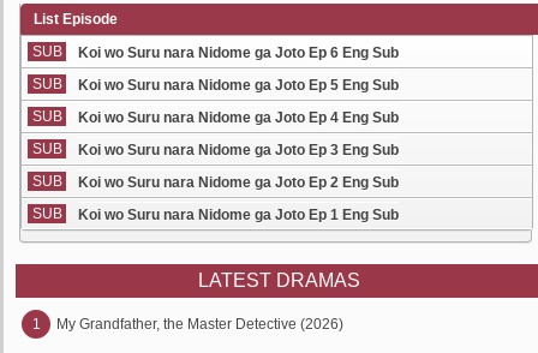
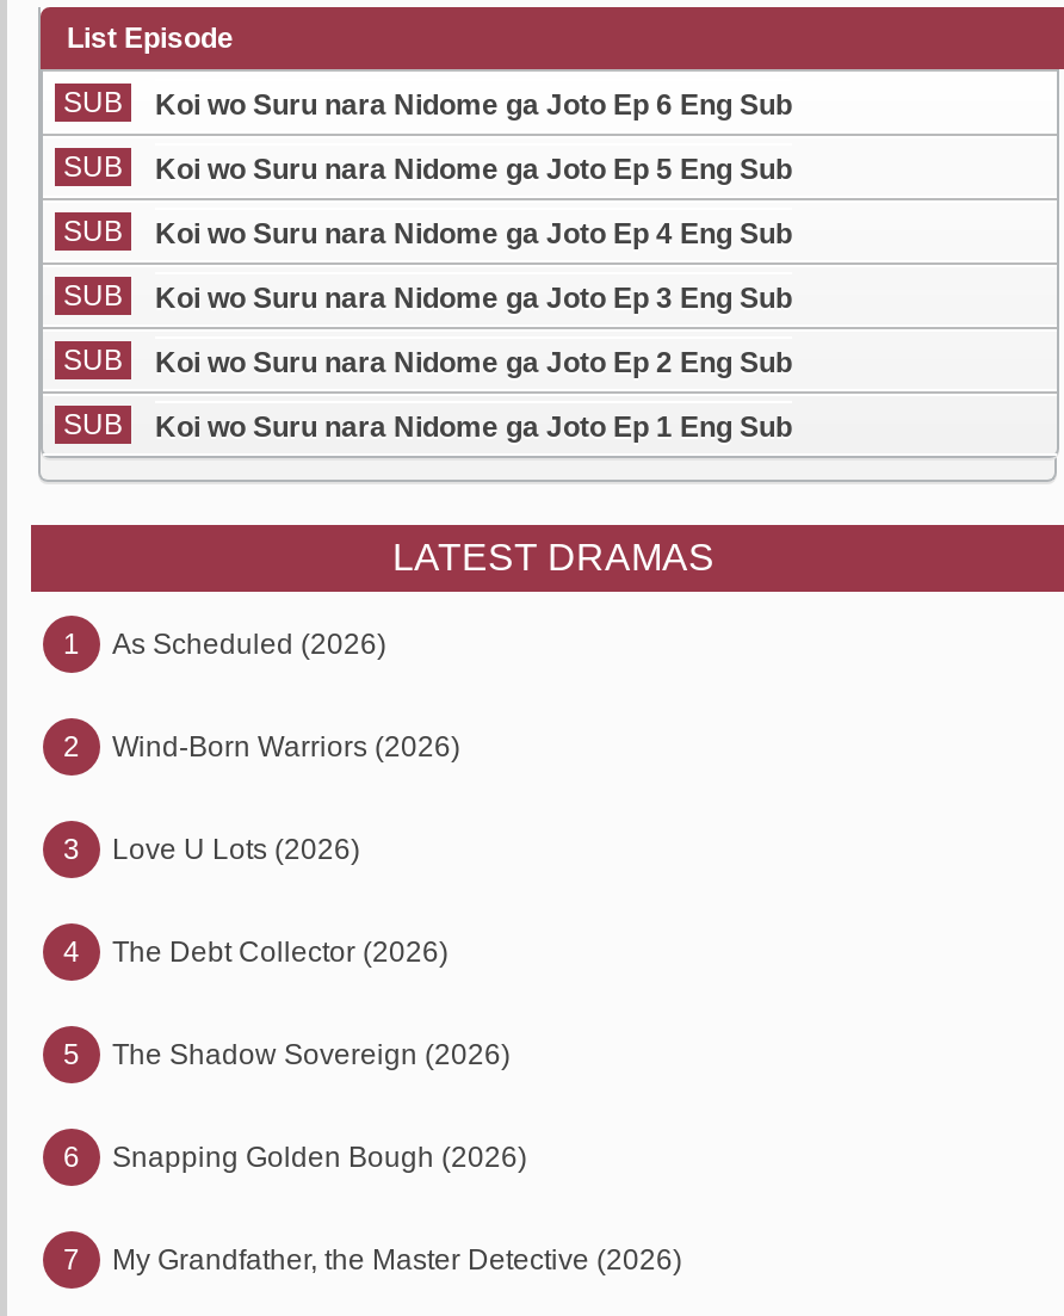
+ As Scheduled (2026)
+ 2
+ Wind-Born Warriors (2026)
+ 3
+ Love U Lots (2026)
+ 4
+ The Debt Collector (2026)
+ 5
+ The Shadow Sovereign (2026)
+ 6
+ Snapping Golden Bough (2026)
+ 7
